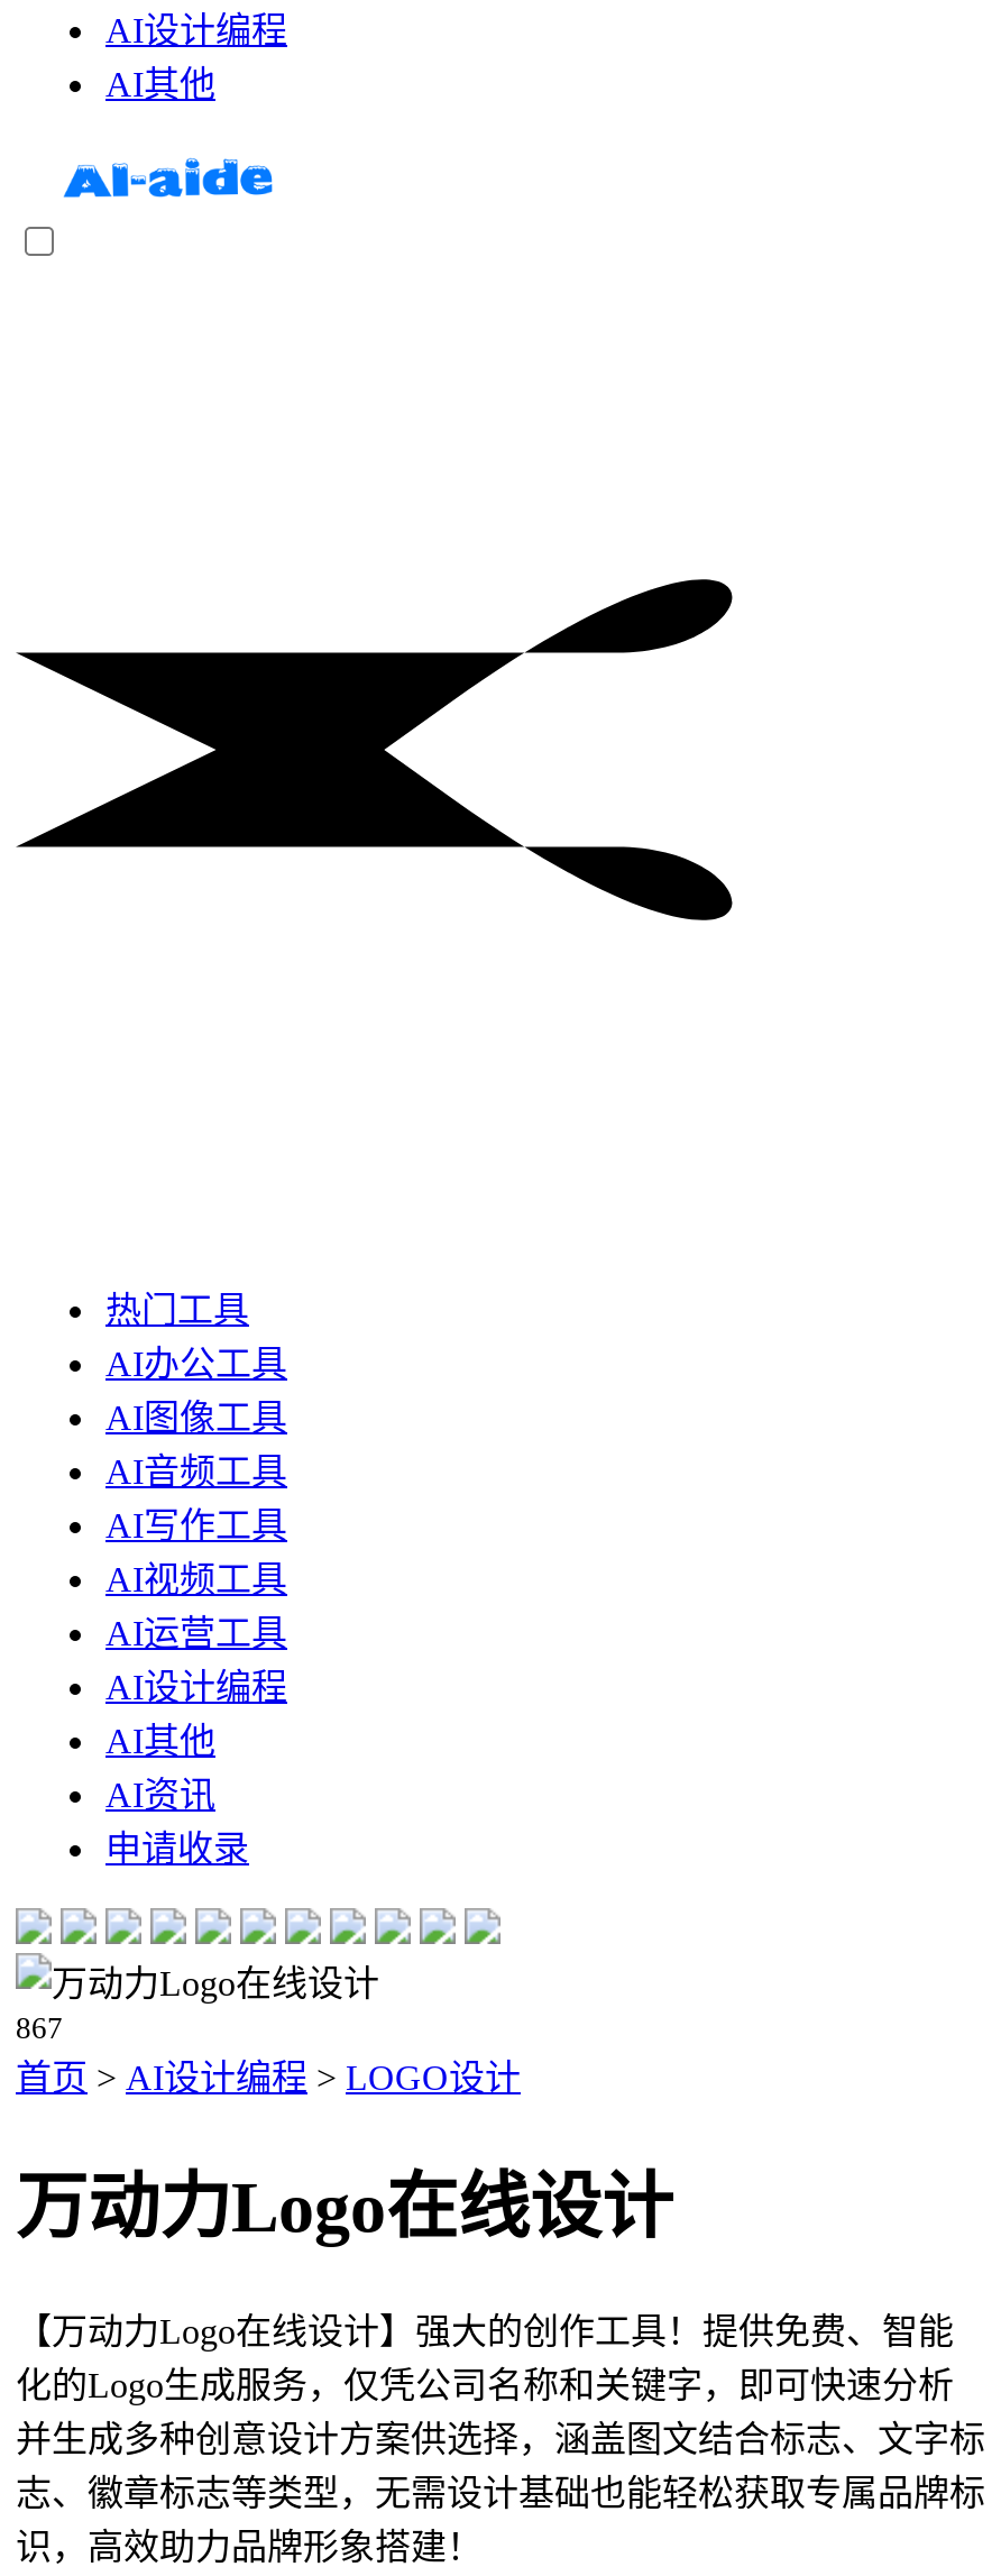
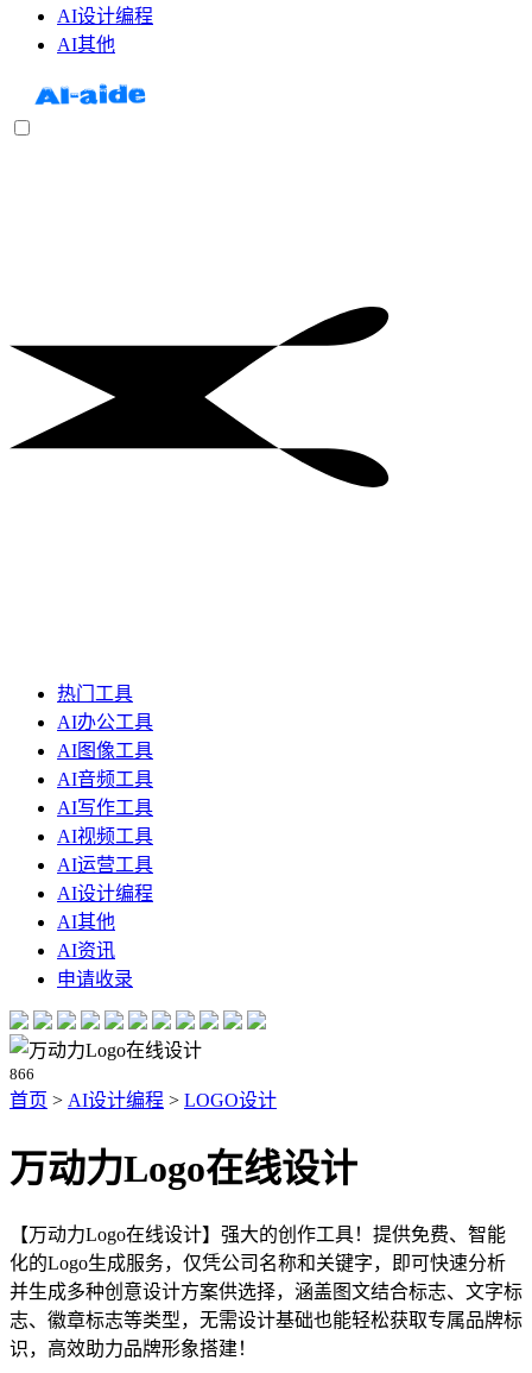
- 867
+ 866
